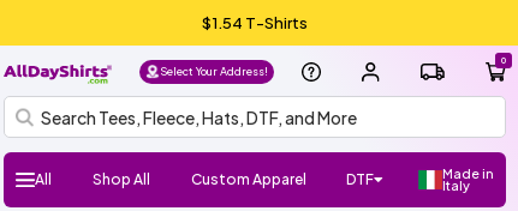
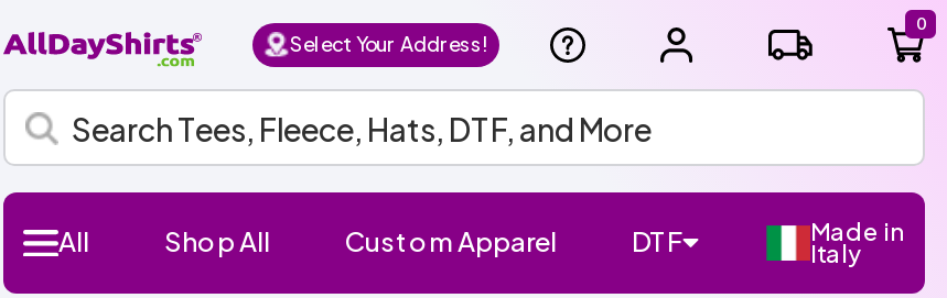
- $1.54 T-Shirts
